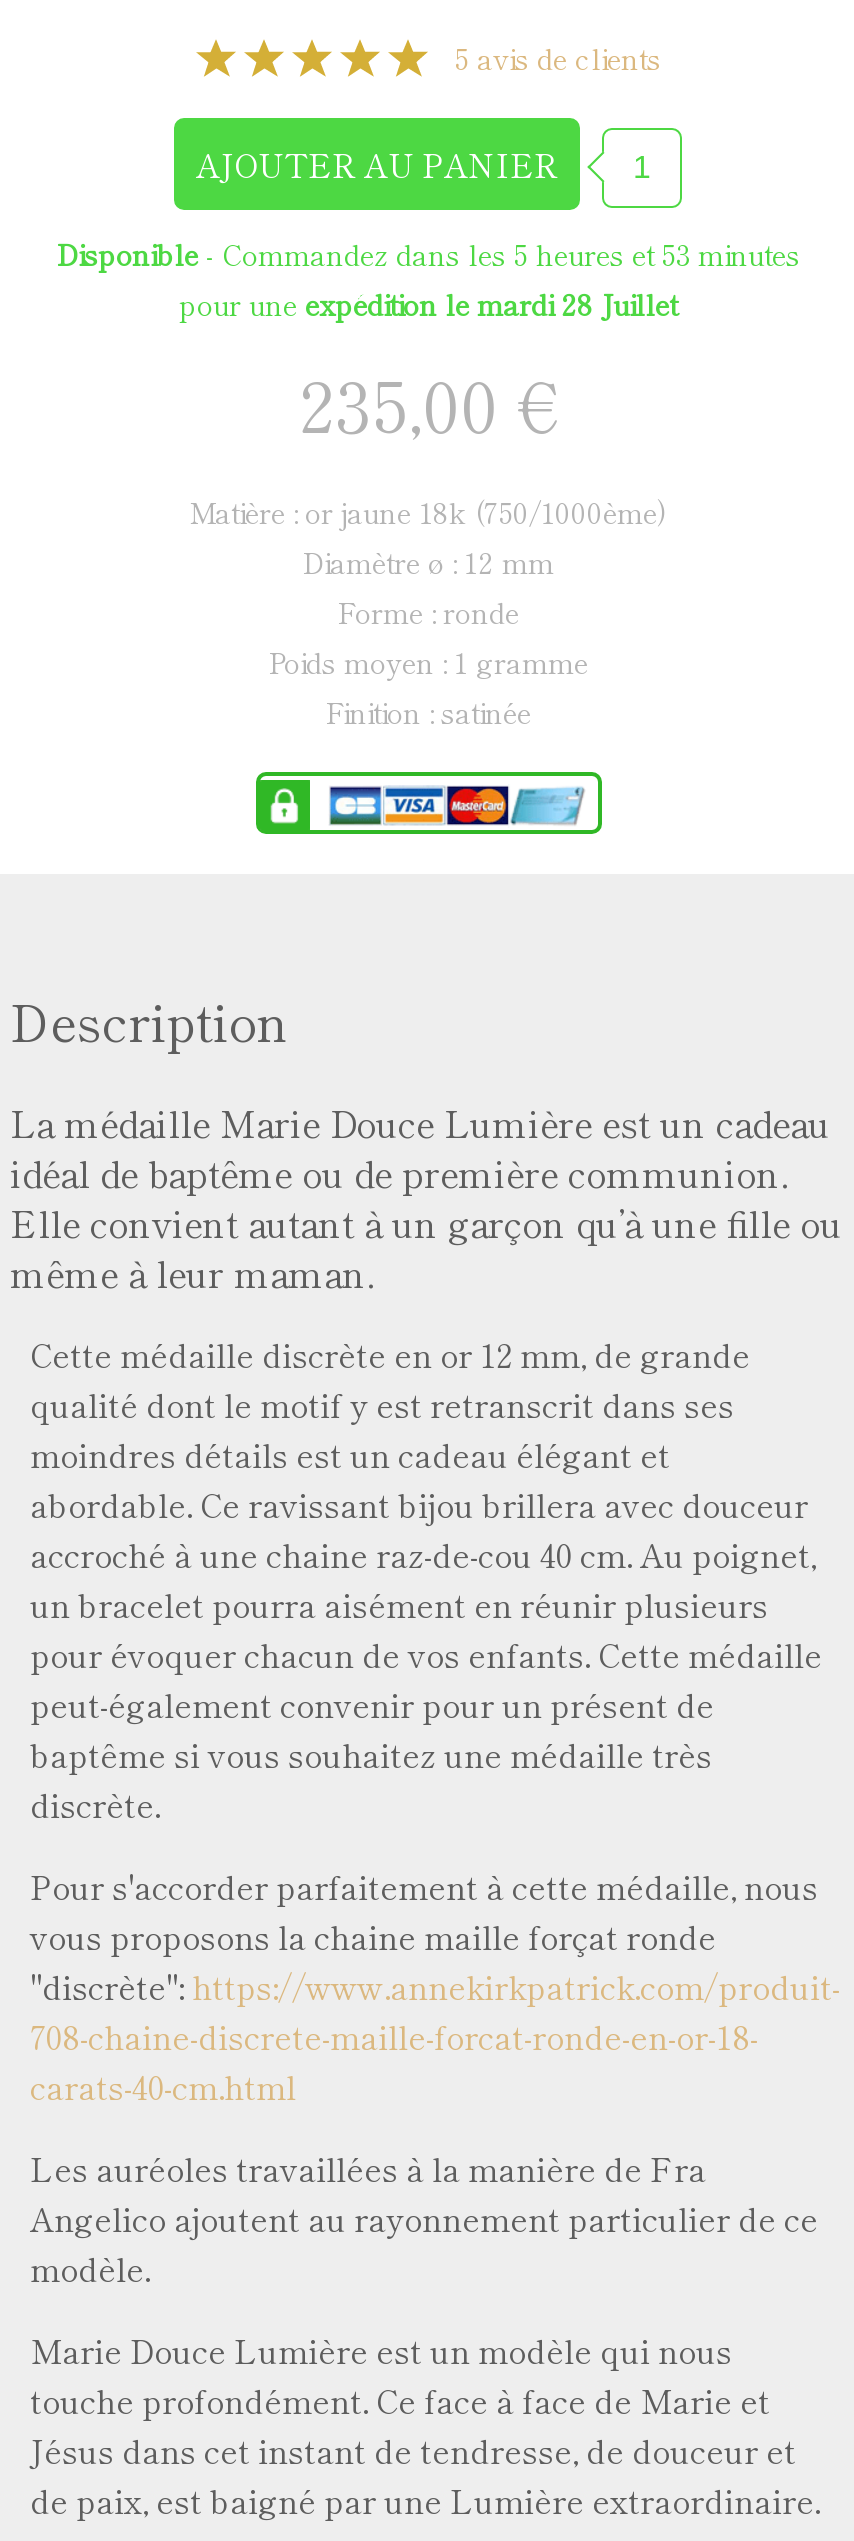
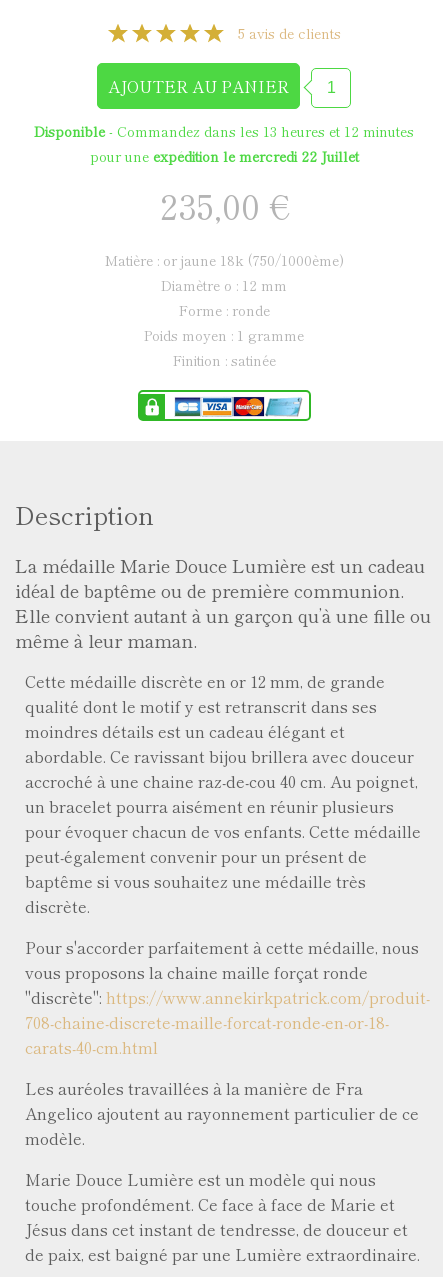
- Disponible - Commandez dans les 5 heures et 53 minutes
+ Disponible - Commandez dans les 13 heures et 12 minutes

- pour une expédition le mardi 28 Juillet
+ pour une expédition le mercredi 22 Juillet
